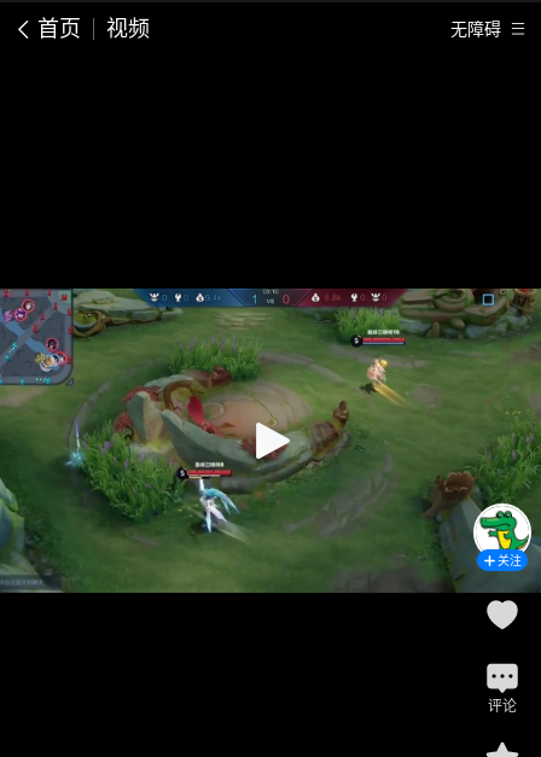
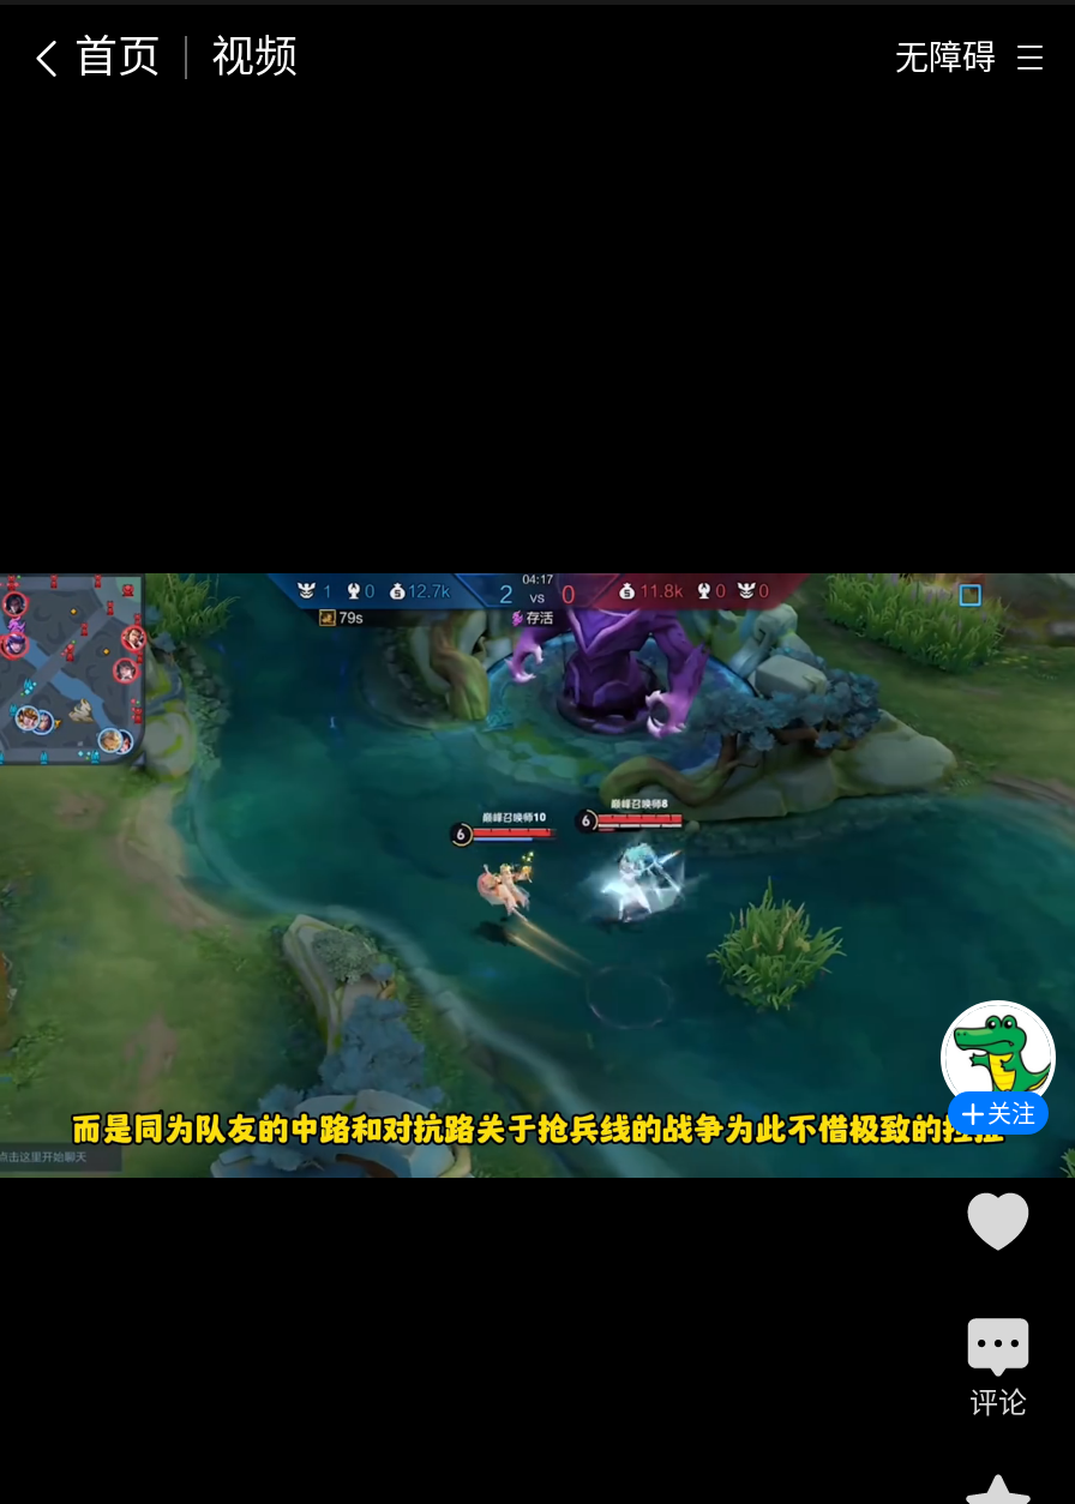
- [image]
+ [image]
